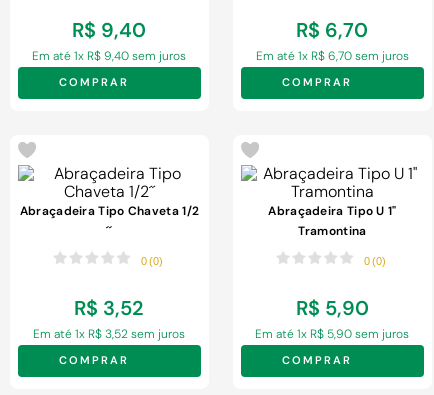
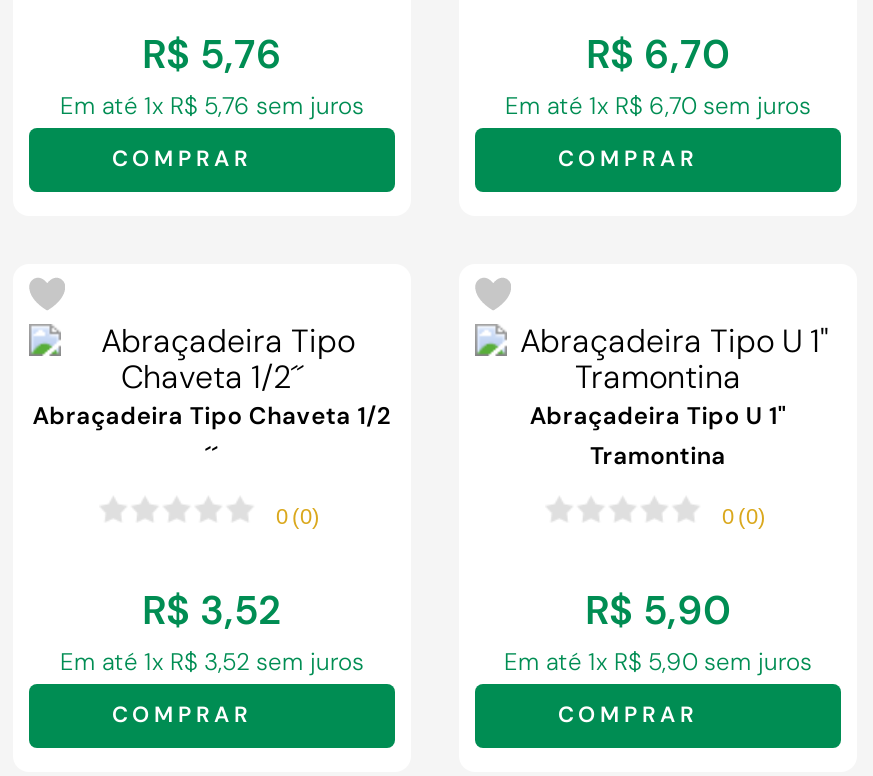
- R$ 9,40
+ R$ 5,76

- Em até 1 x R$ 9 40 sem juros
+ Em até 1 x R$ 5 76 sem juros
